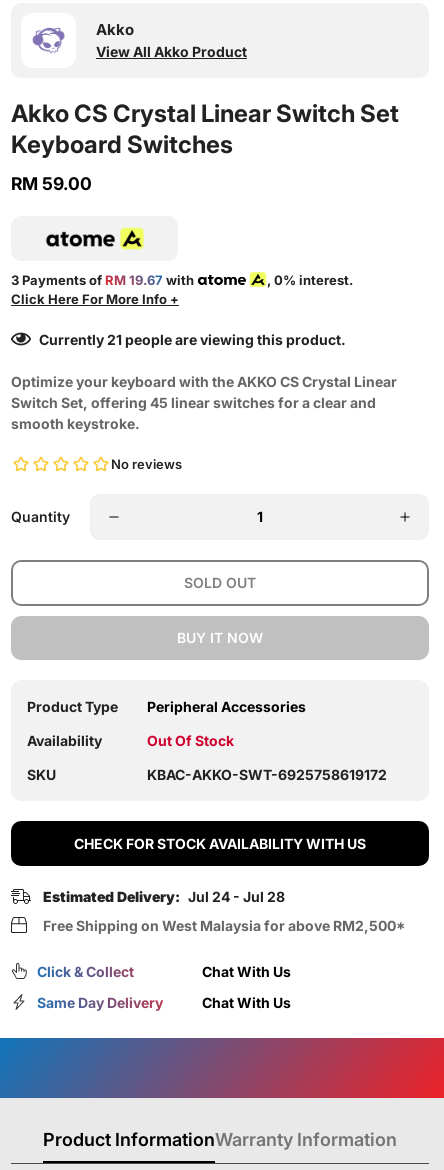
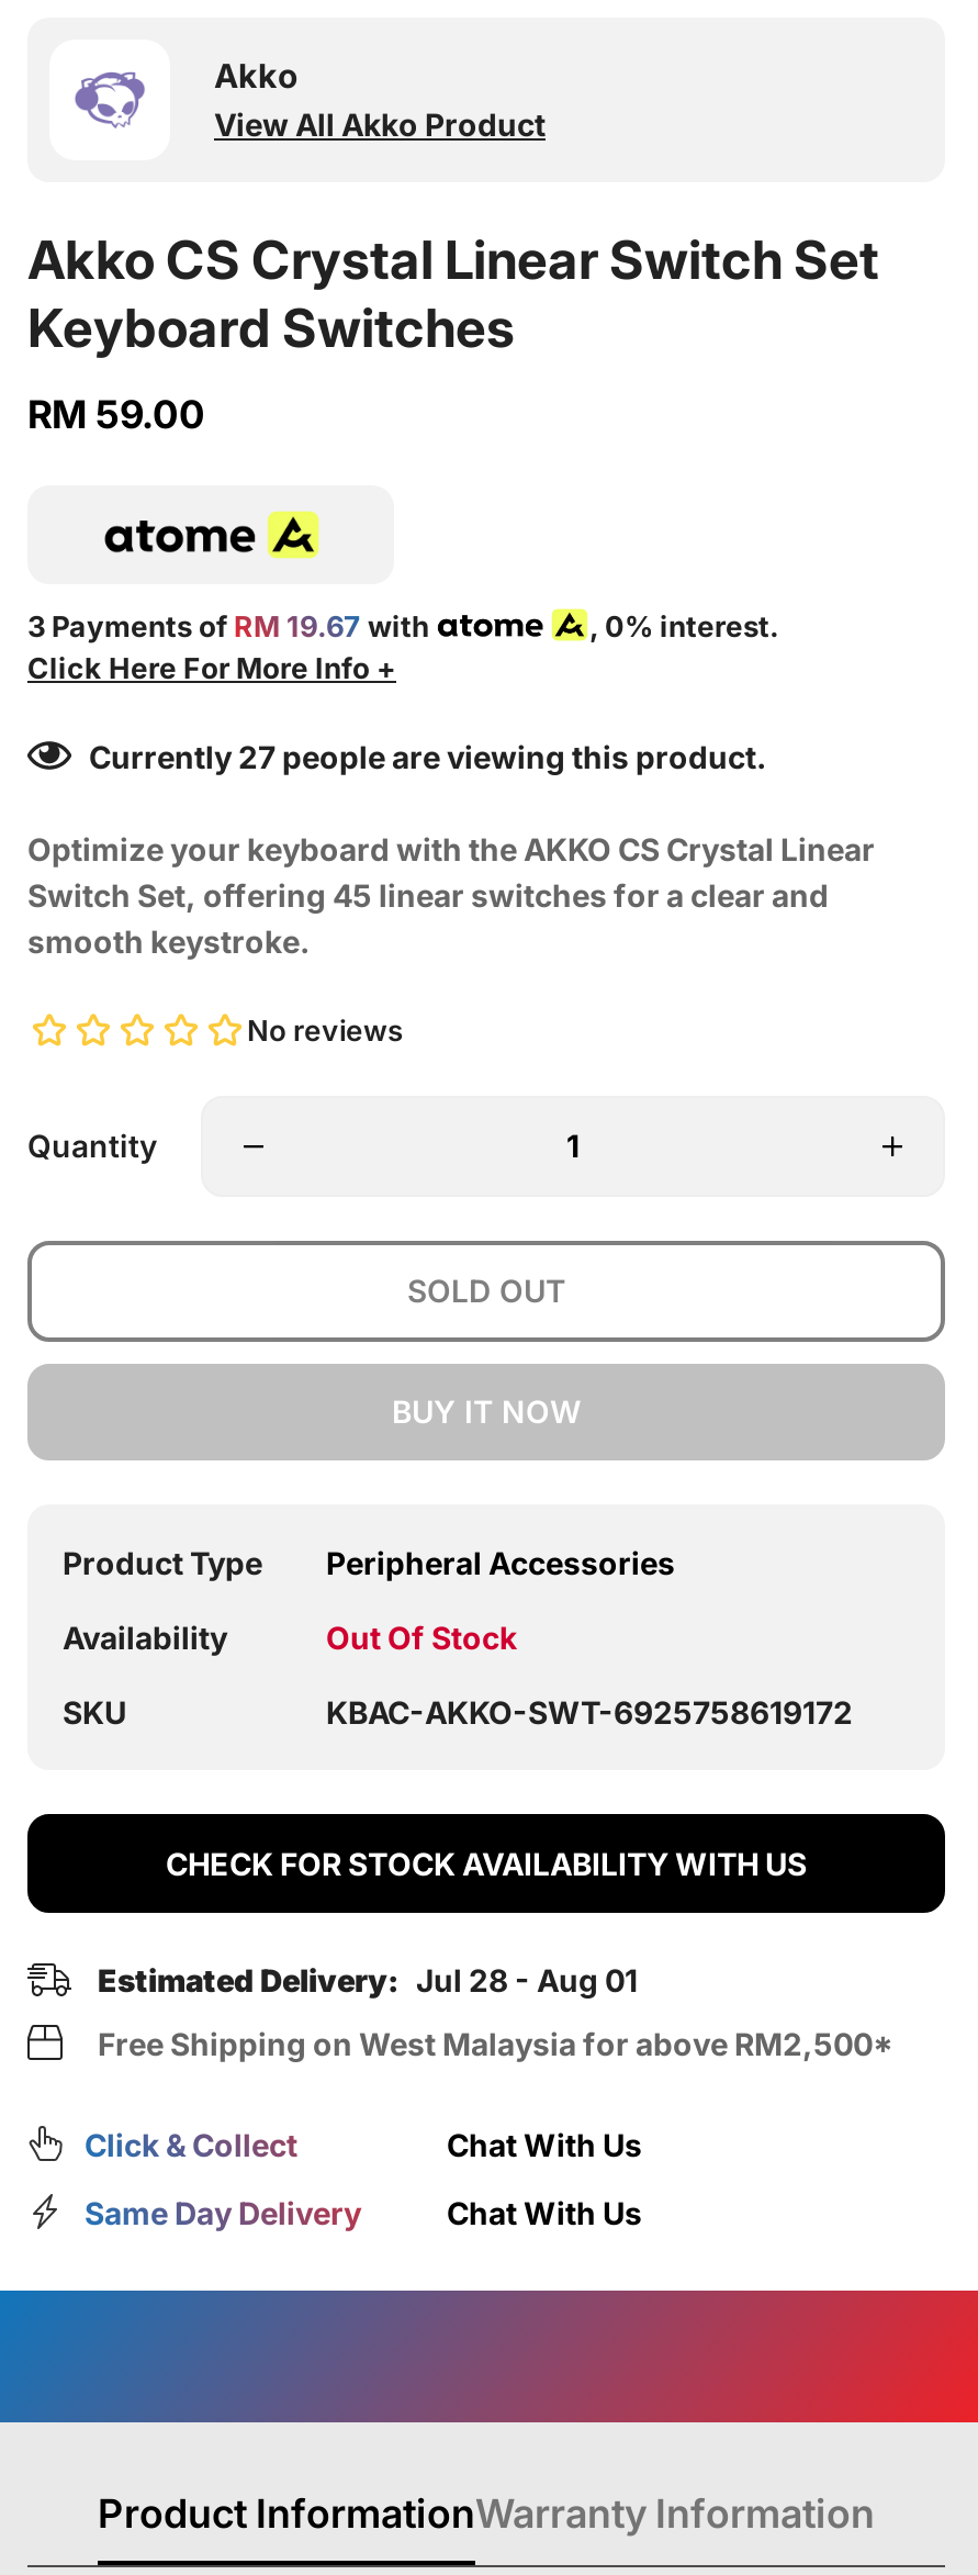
- Currently 21 people are viewing this product.
+ Currently 27 people are viewing this product.

- Estimated Delivery: Jul 24 - Jul 28
+ Estimated Delivery: Jul 28 - Aug 01
